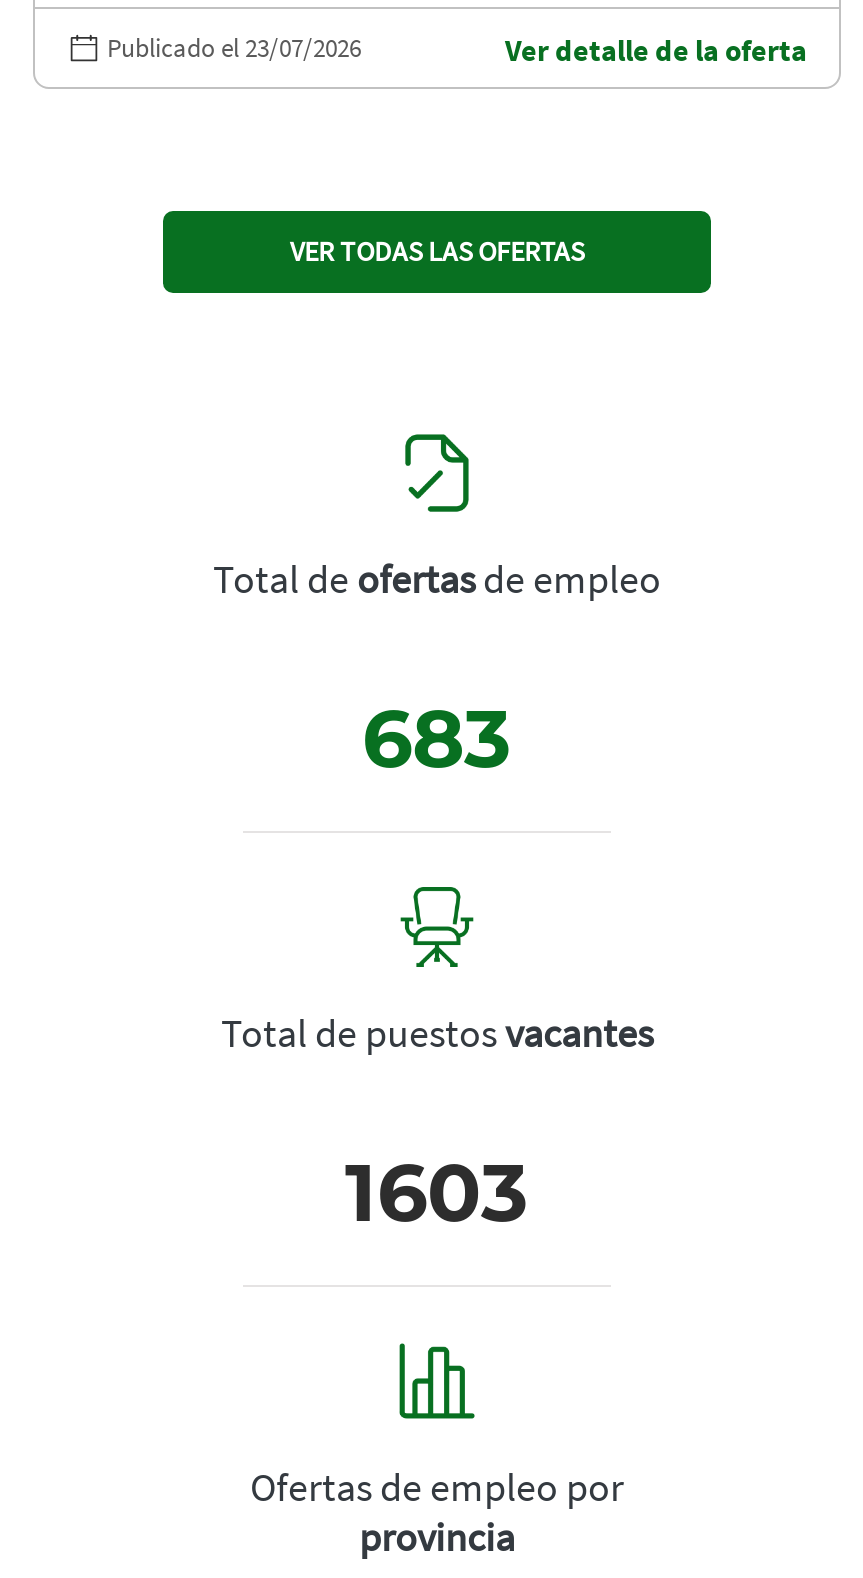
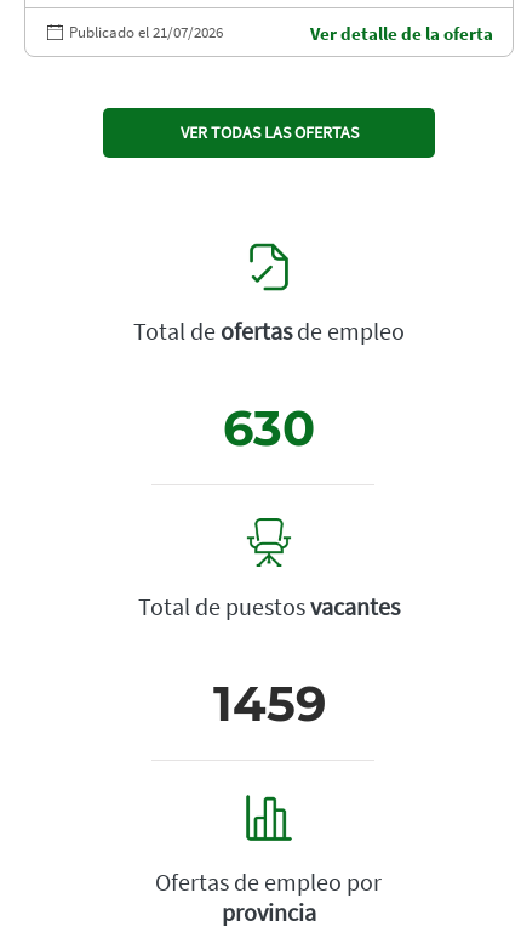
- Publicado el 23/07/2026
+ Publicado el 21/07/2026

- 683
+ 630

- 1603
+ 1459
